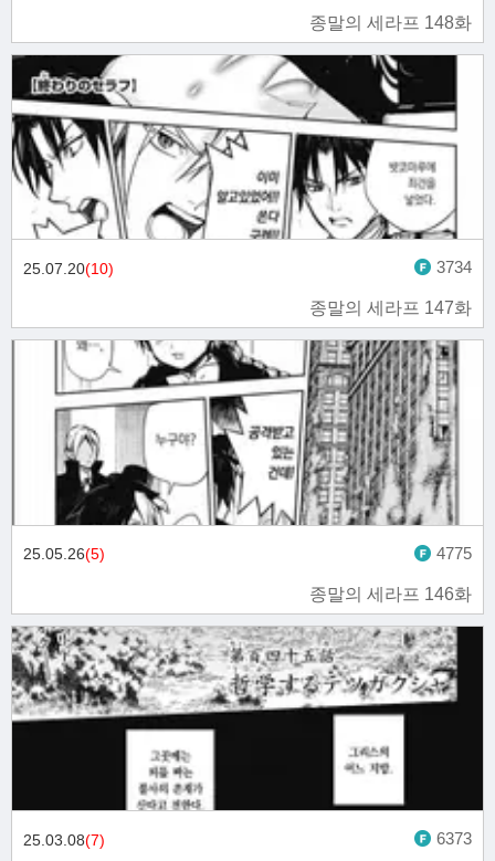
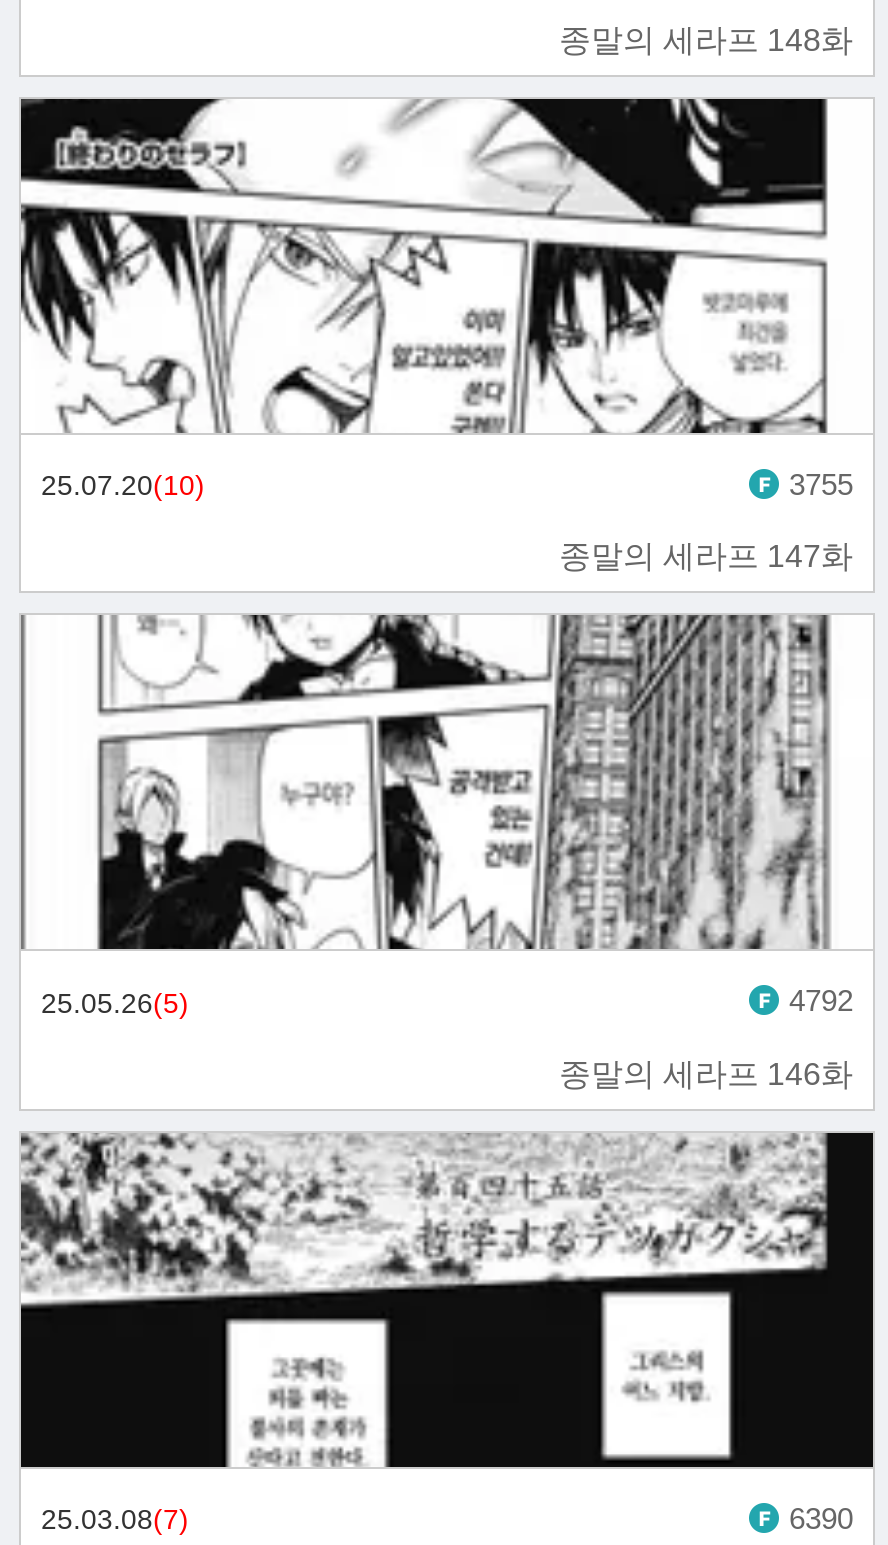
- 3734
+ 3755

- 4775
+ 4792

- 6373
+ 6390
